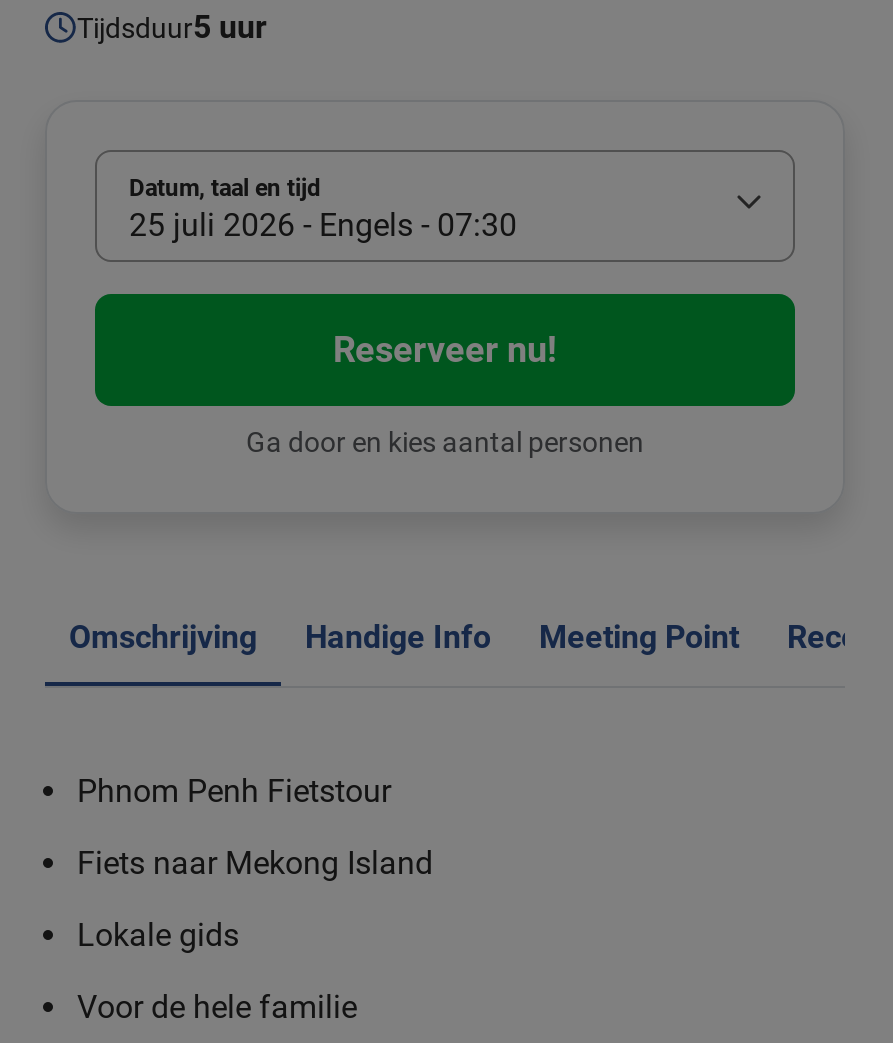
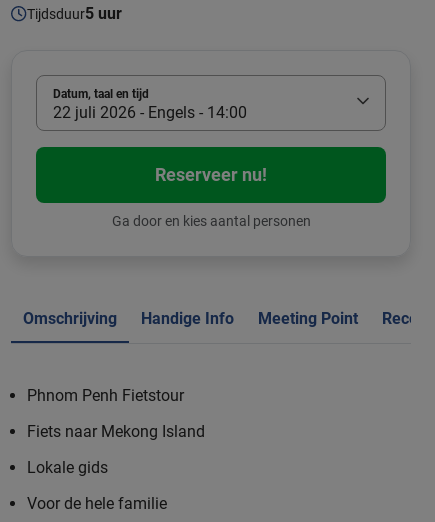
- 25 juli 2026 - Engels - 07:30
+ 22 juli 2026 - Engels - 14:00
